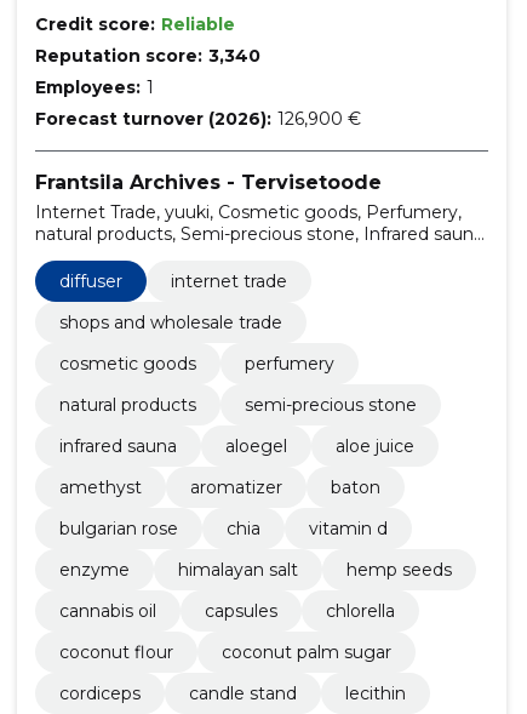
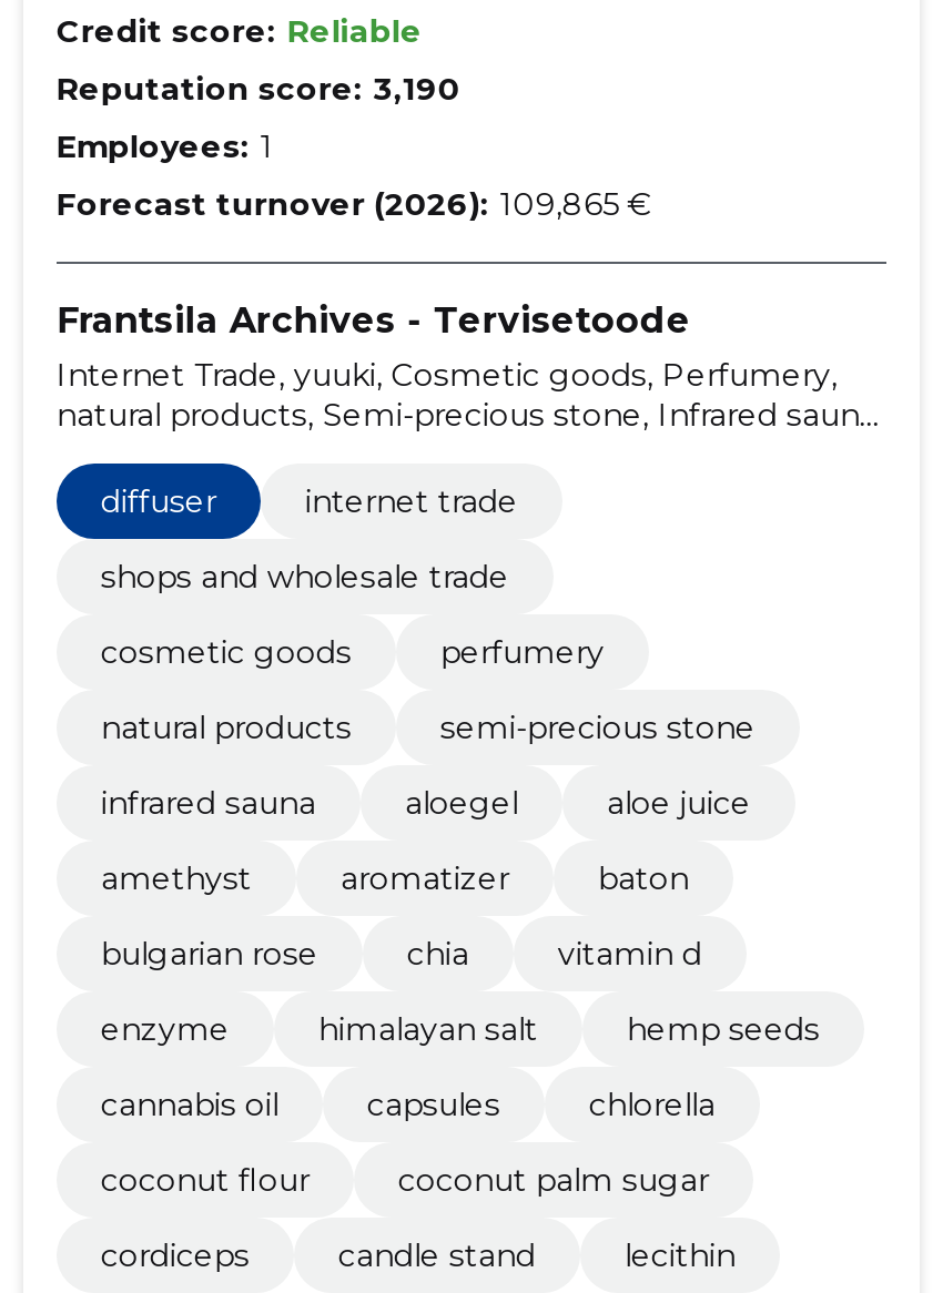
- Reputation score: 3,340
+ Reputation score: 3,190

- Forecast turnover (2026): 126,900 €
+ Forecast turnover (2026): 109,865 €
